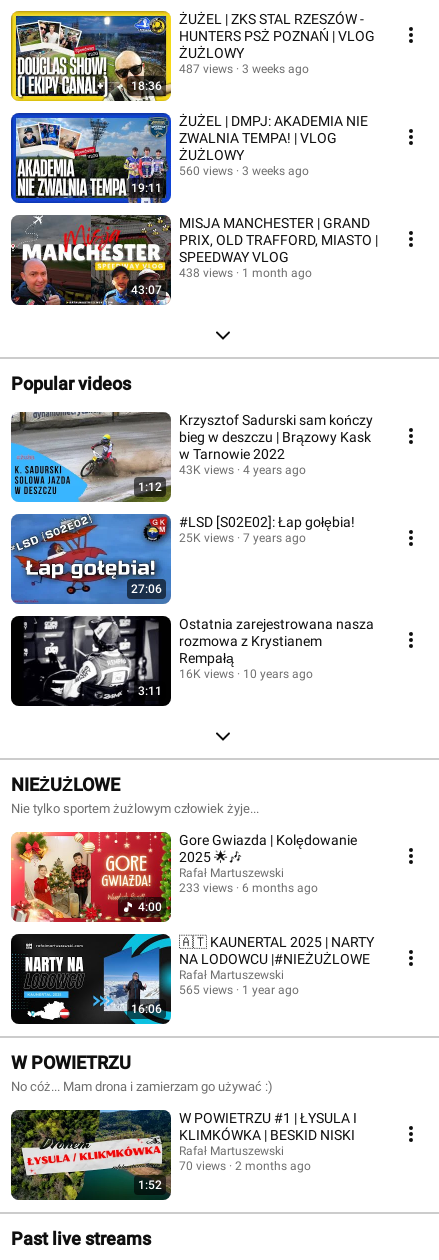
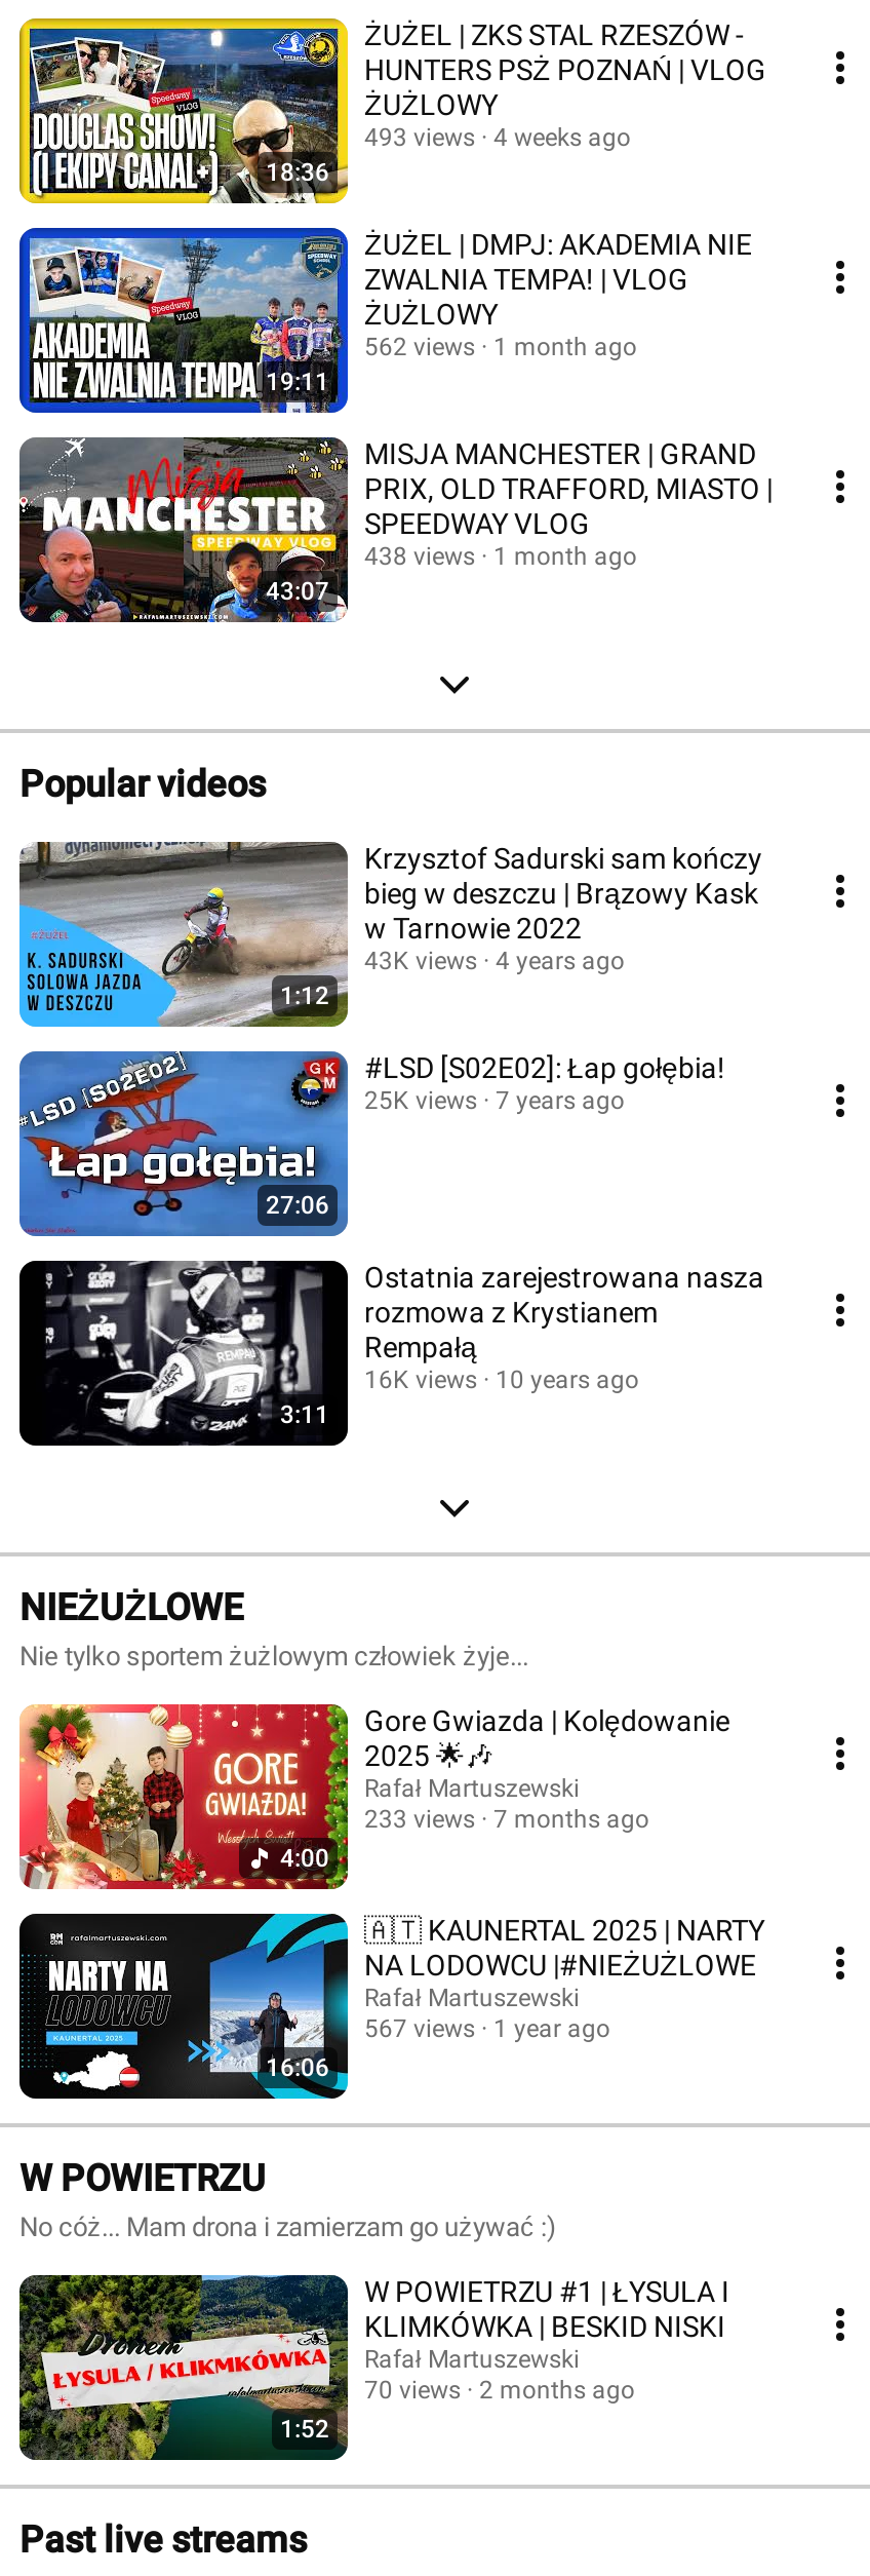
- 487 views
+ 493 views

- 3 weeks ago
+ 4 weeks ago

- 560 views
+ 562 views

- 3 weeks ago
+ 1 month ago

- 233 views 6 months ago
+ 233 views 7 months ago

- 565 views 1 year ago
+ 567 views 1 year ago
